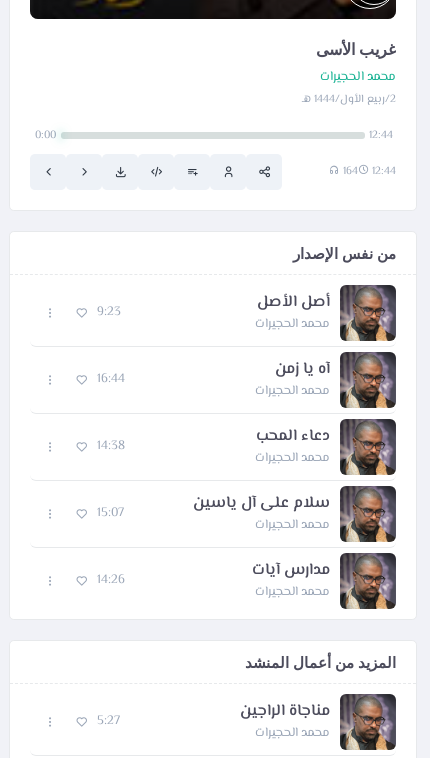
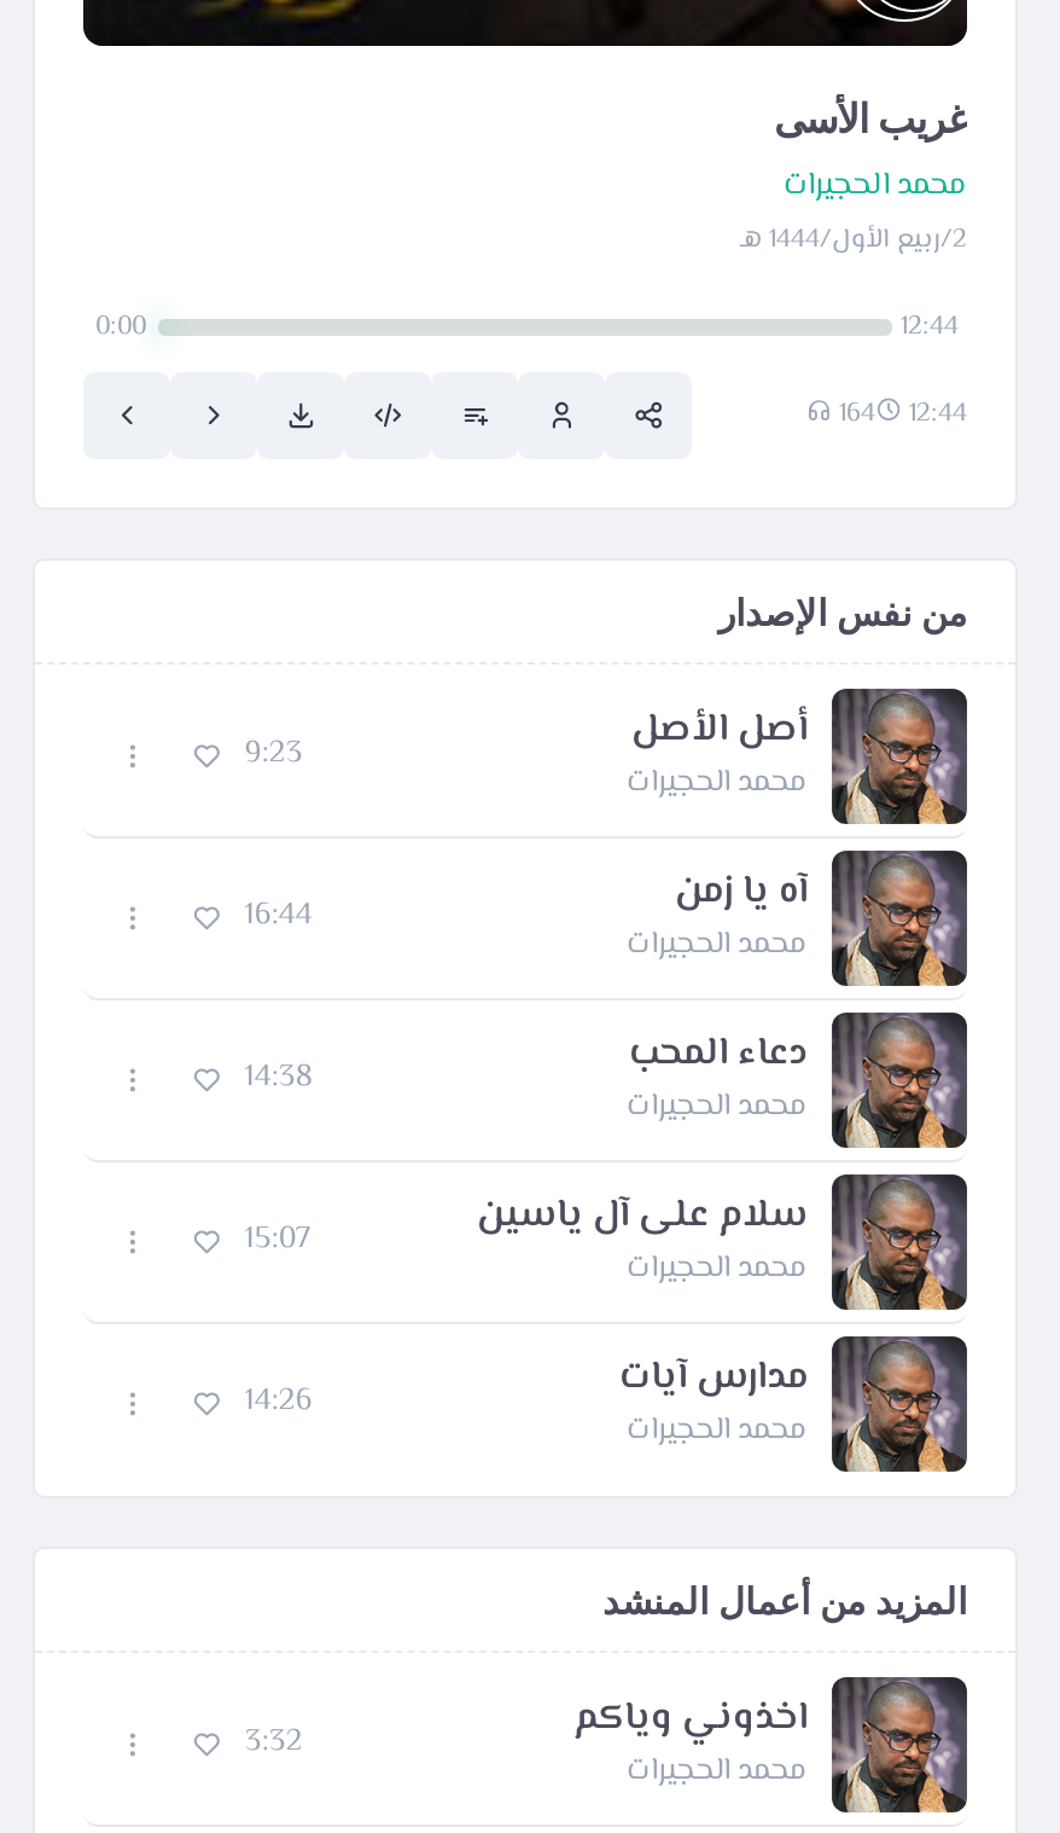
- مناجاة الراجين
+ اخذوني وياكم

- 5:27
+ 3:32
